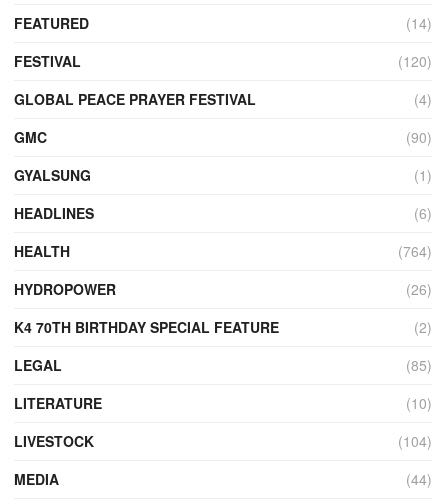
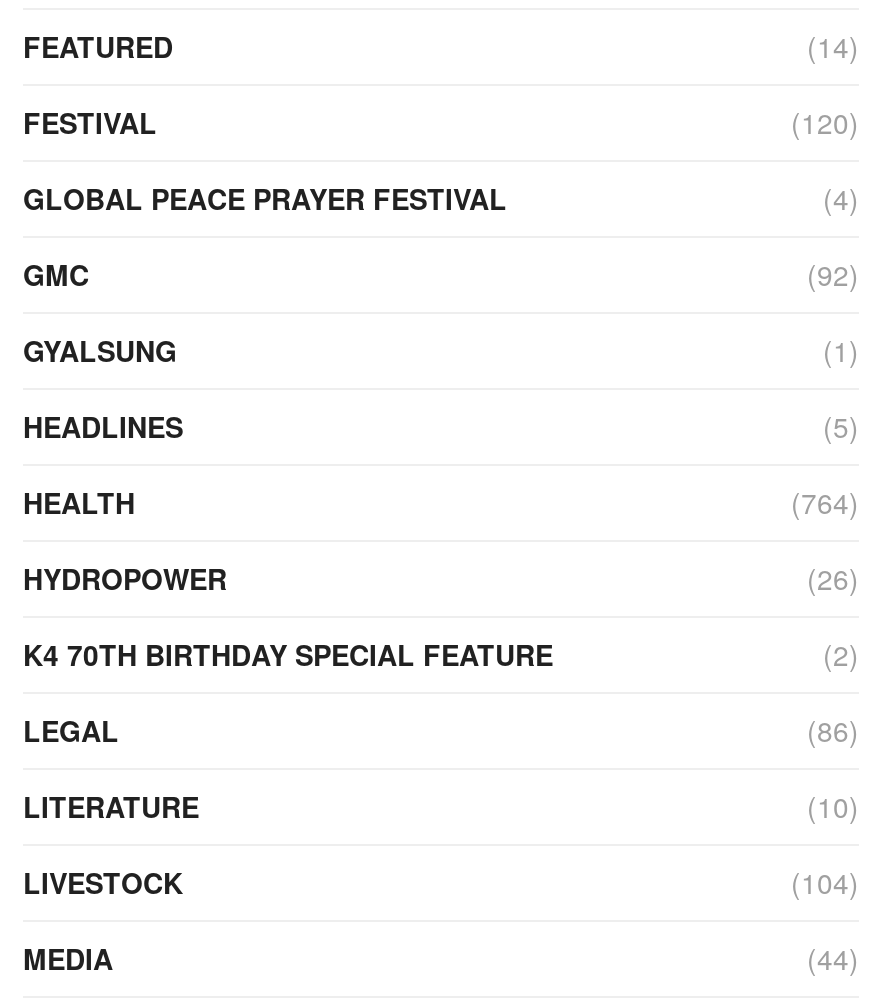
- (90)
+ (92)

- (6)
+ (5)

- (85)
+ (86)
